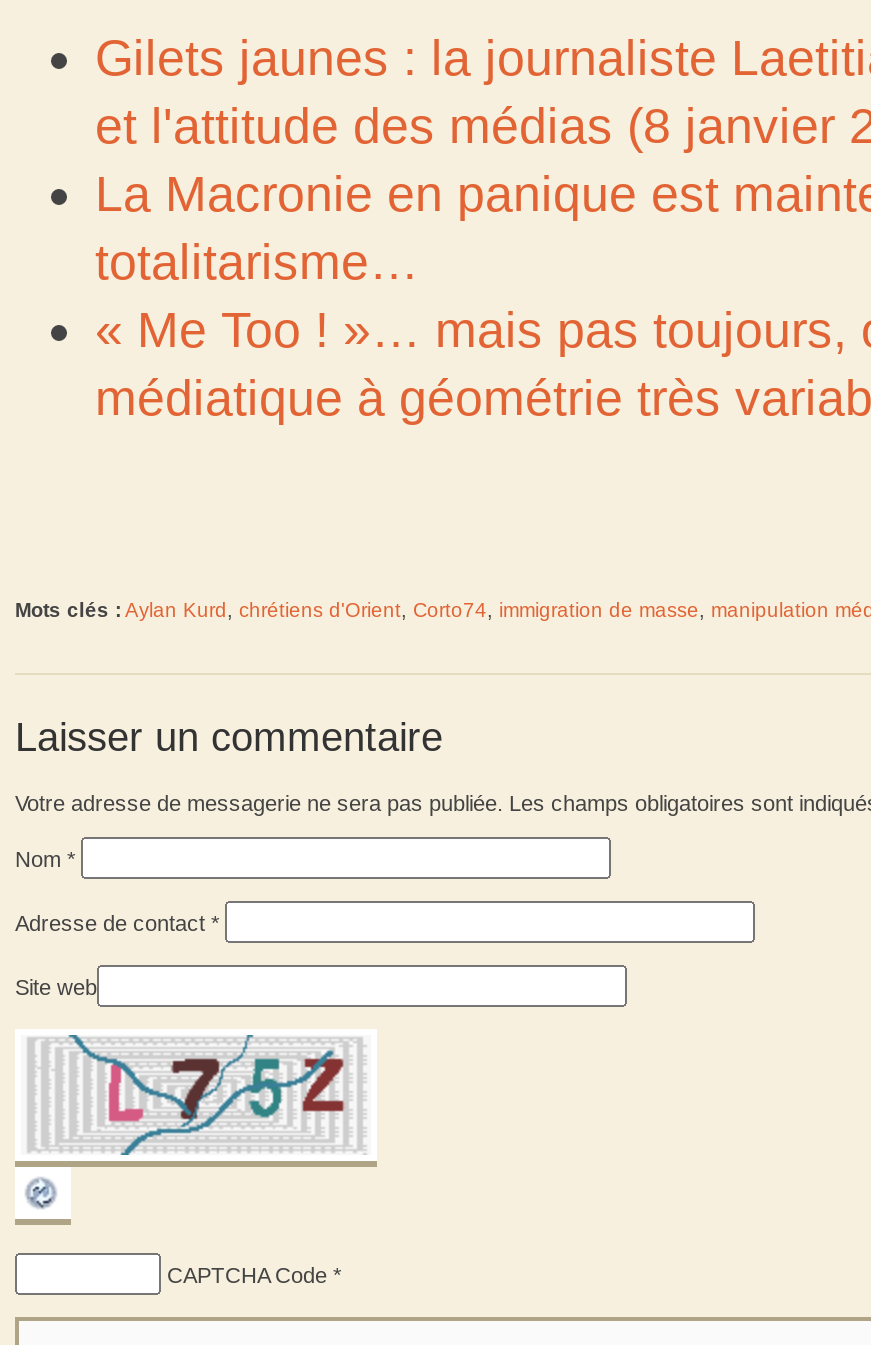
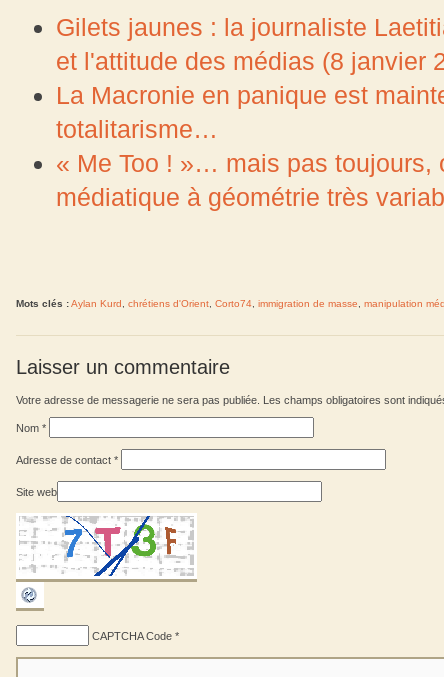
- [image]
+ [image]
